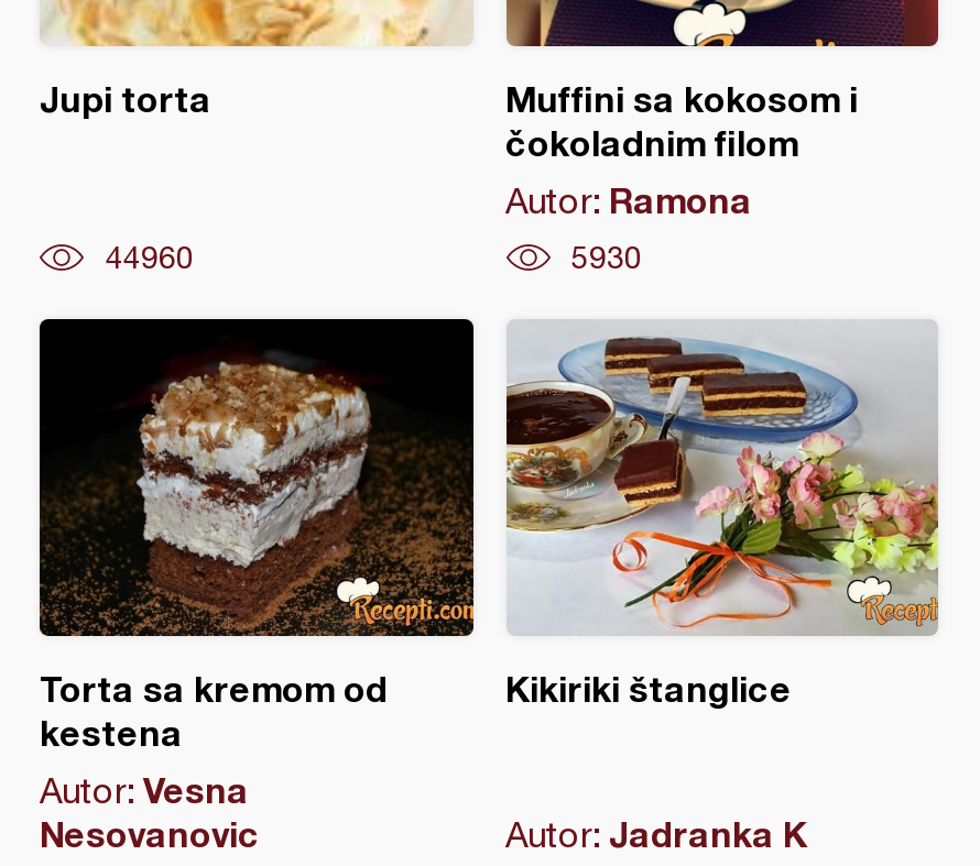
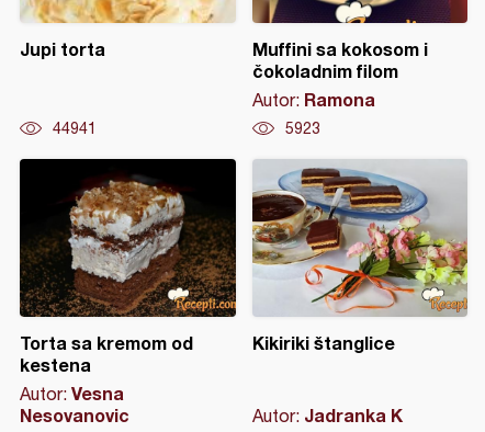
- 44960
+ 44941

- 5930
+ 5923
